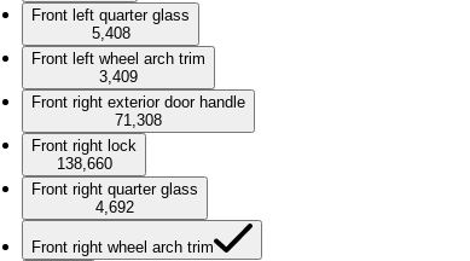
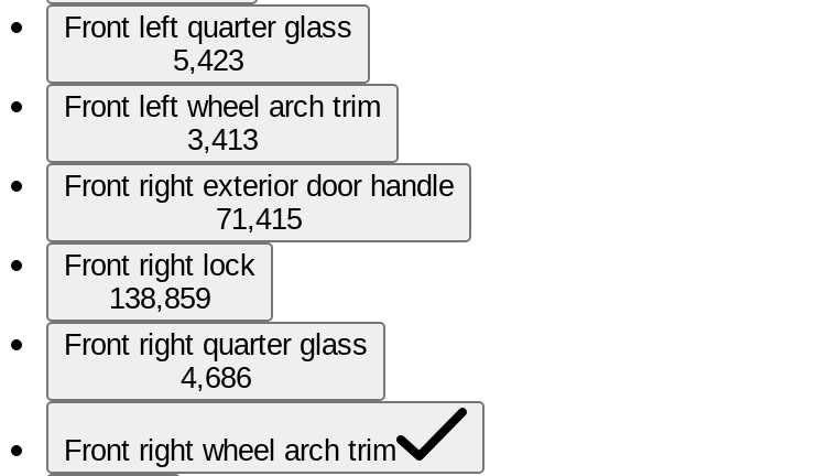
- 5,408
+ 5,423

- 3,409
+ 3,413

- 71,308
+ 71,415

- 138,660
+ 138,859

- 4,692
+ 4,686
